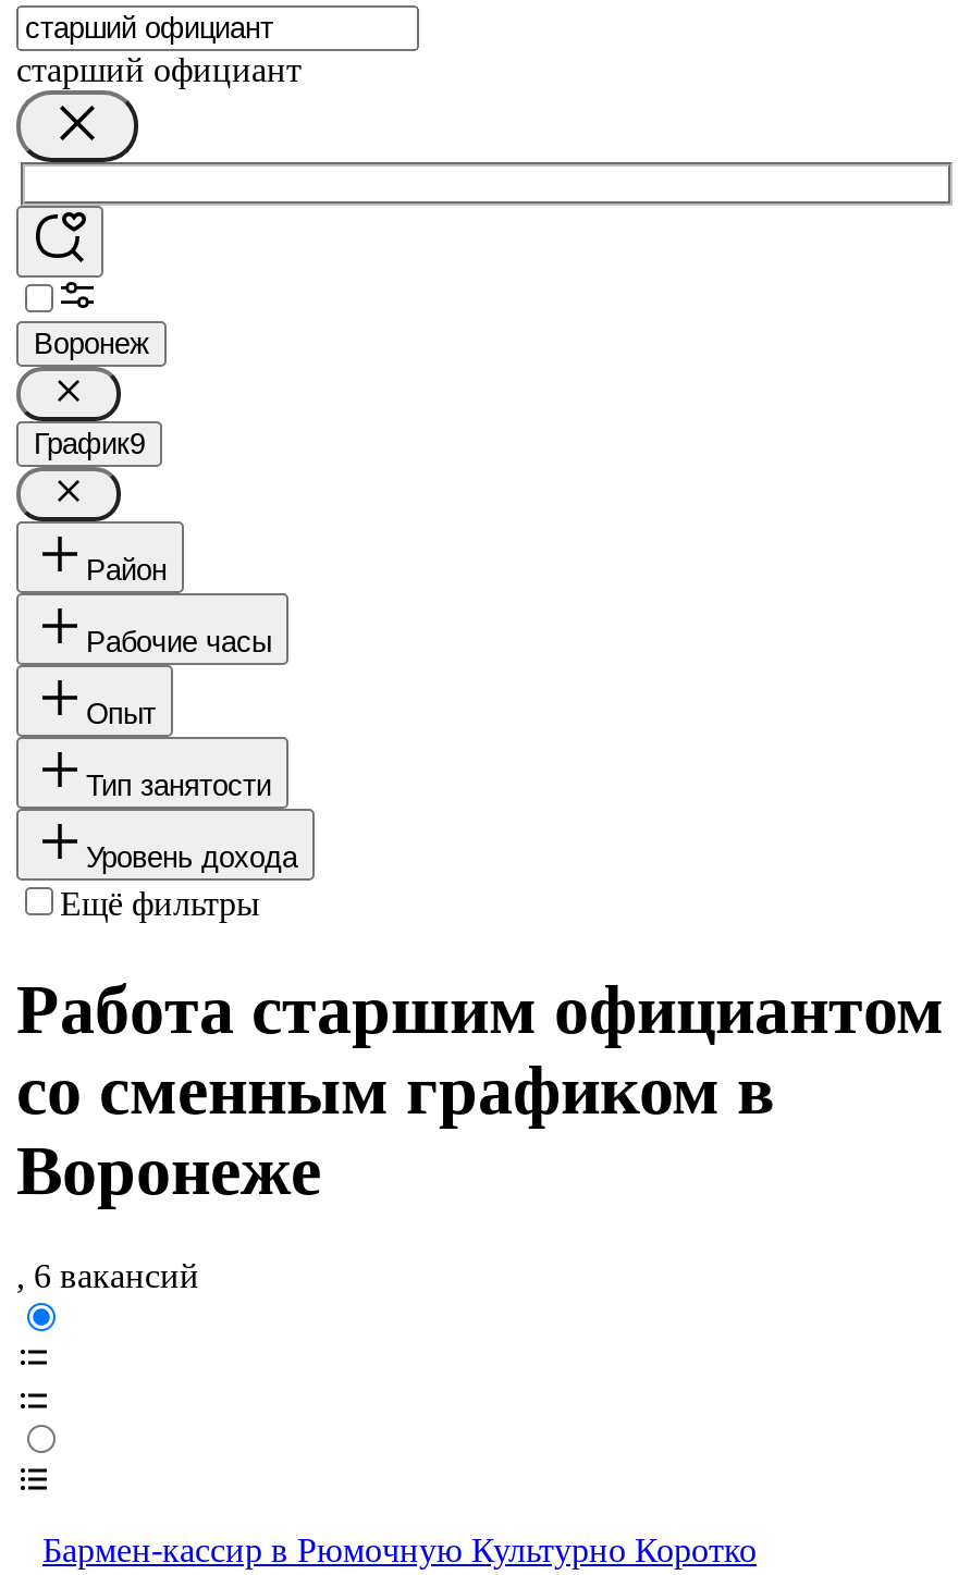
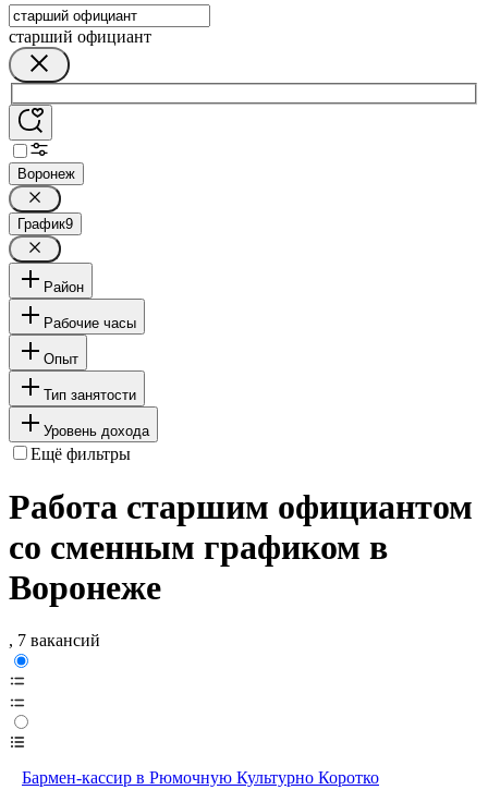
- , 6 вакансий
+ , 7 вакансий
